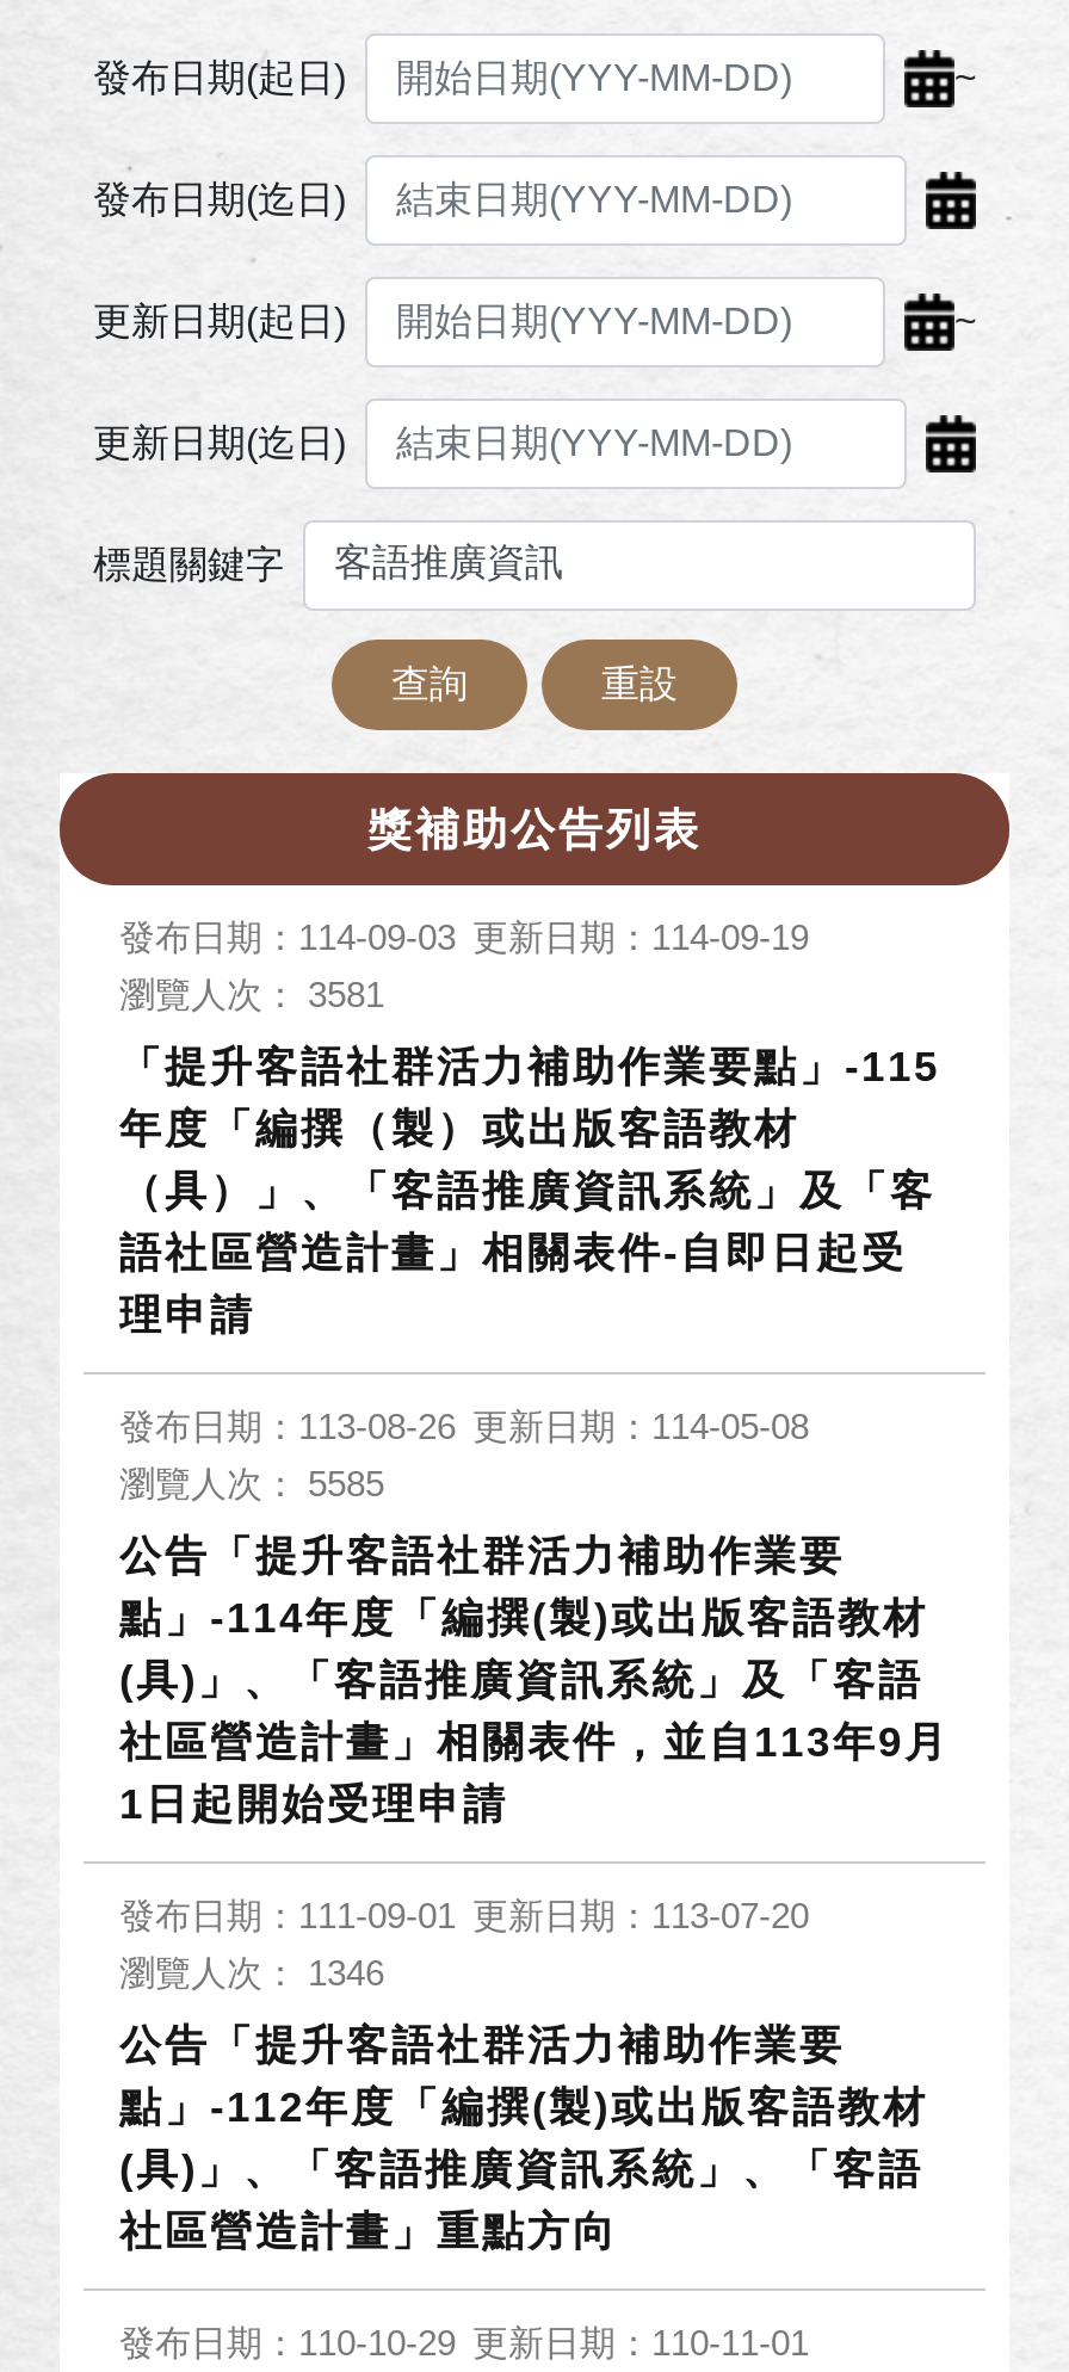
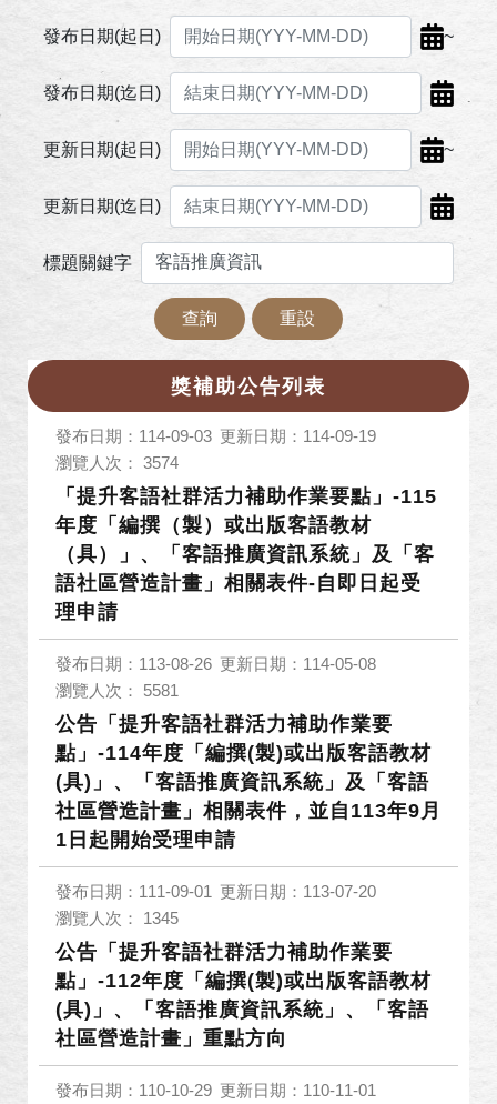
- 瀏覽人次： 3581
+ 瀏覽人次： 3574

- 瀏覽人次： 5585
+ 瀏覽人次： 5581

- 瀏覽人次： 1346
+ 瀏覽人次： 1345
